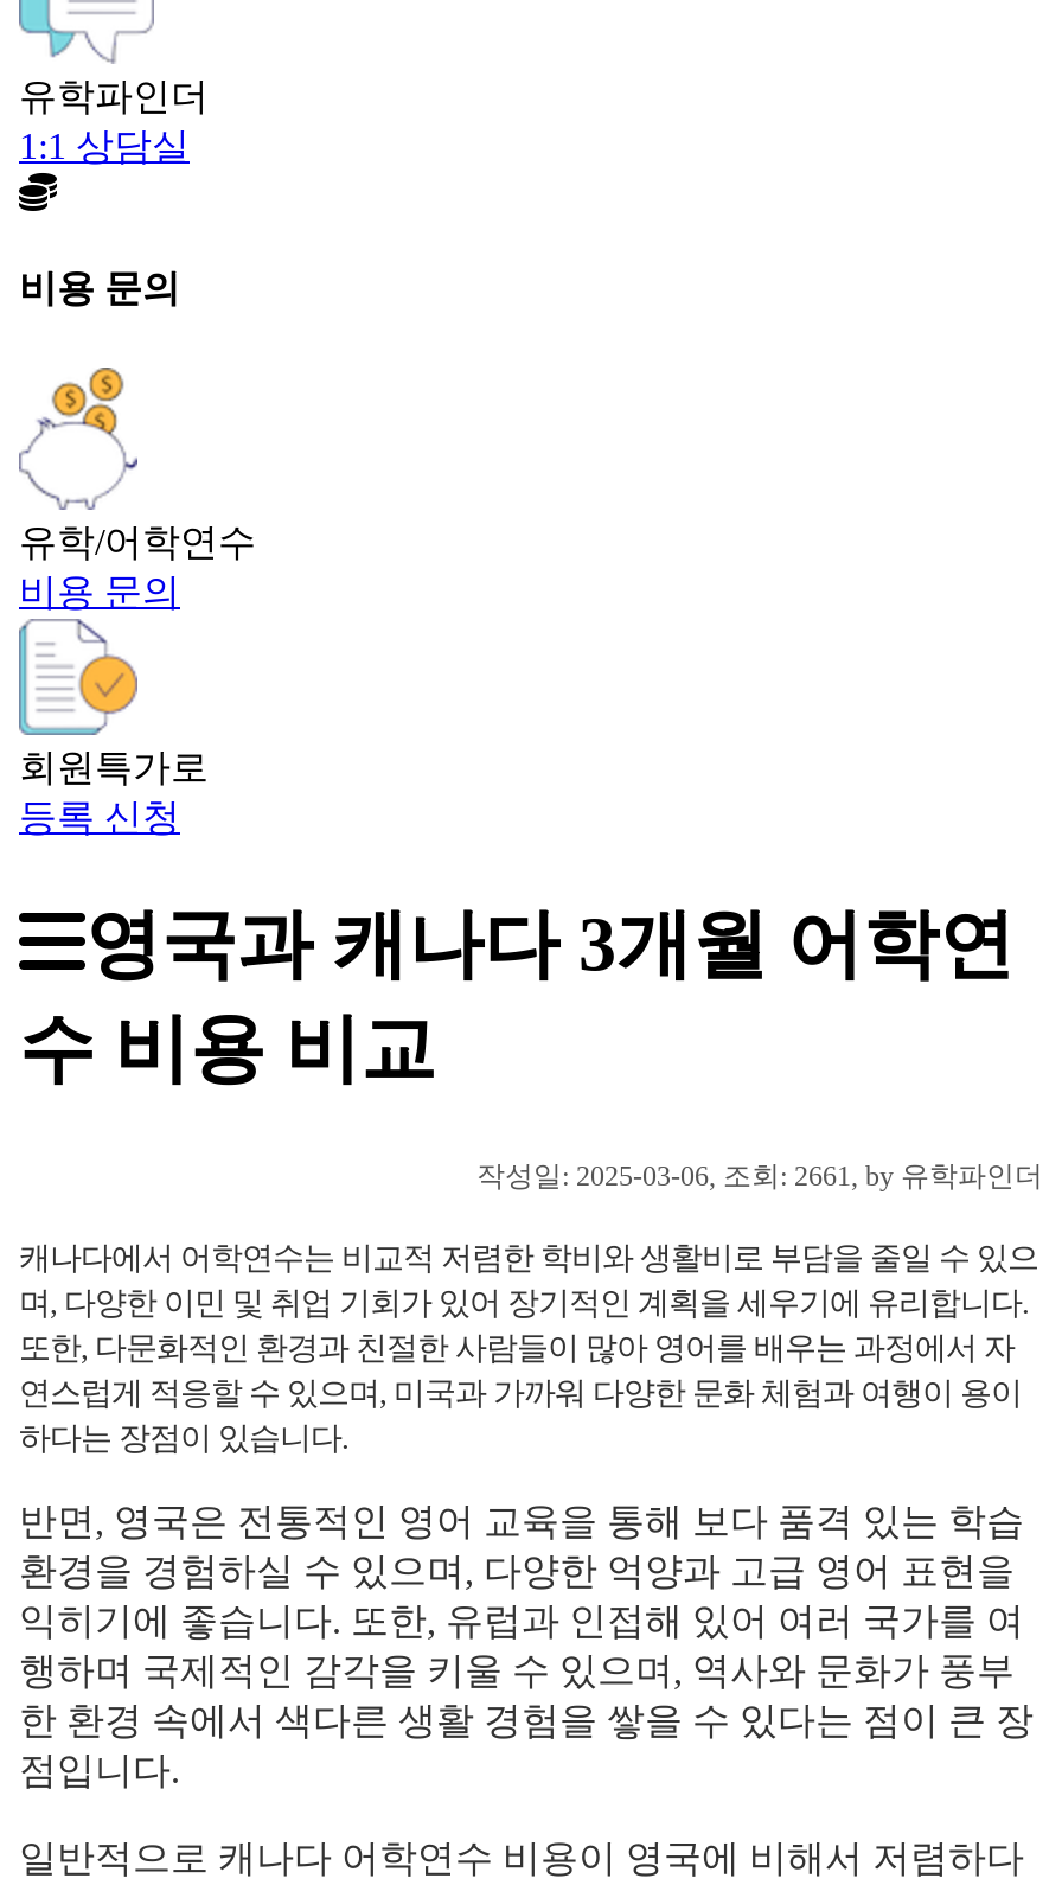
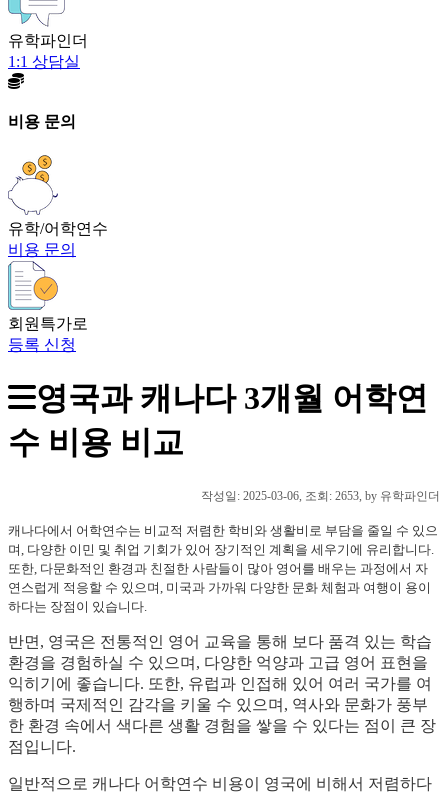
- 작성일: 2025-03-06, 조회: 2661, by 유학파인더
+ 작성일: 2025-03-06, 조회: 2653, by 유학파인더
